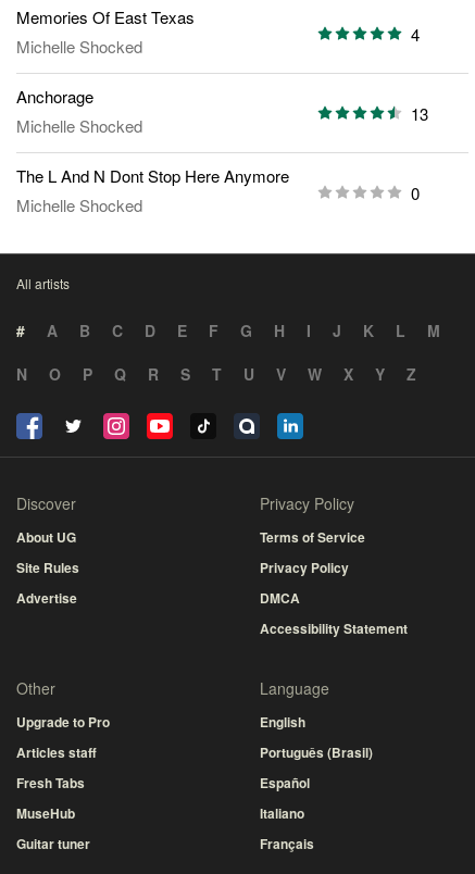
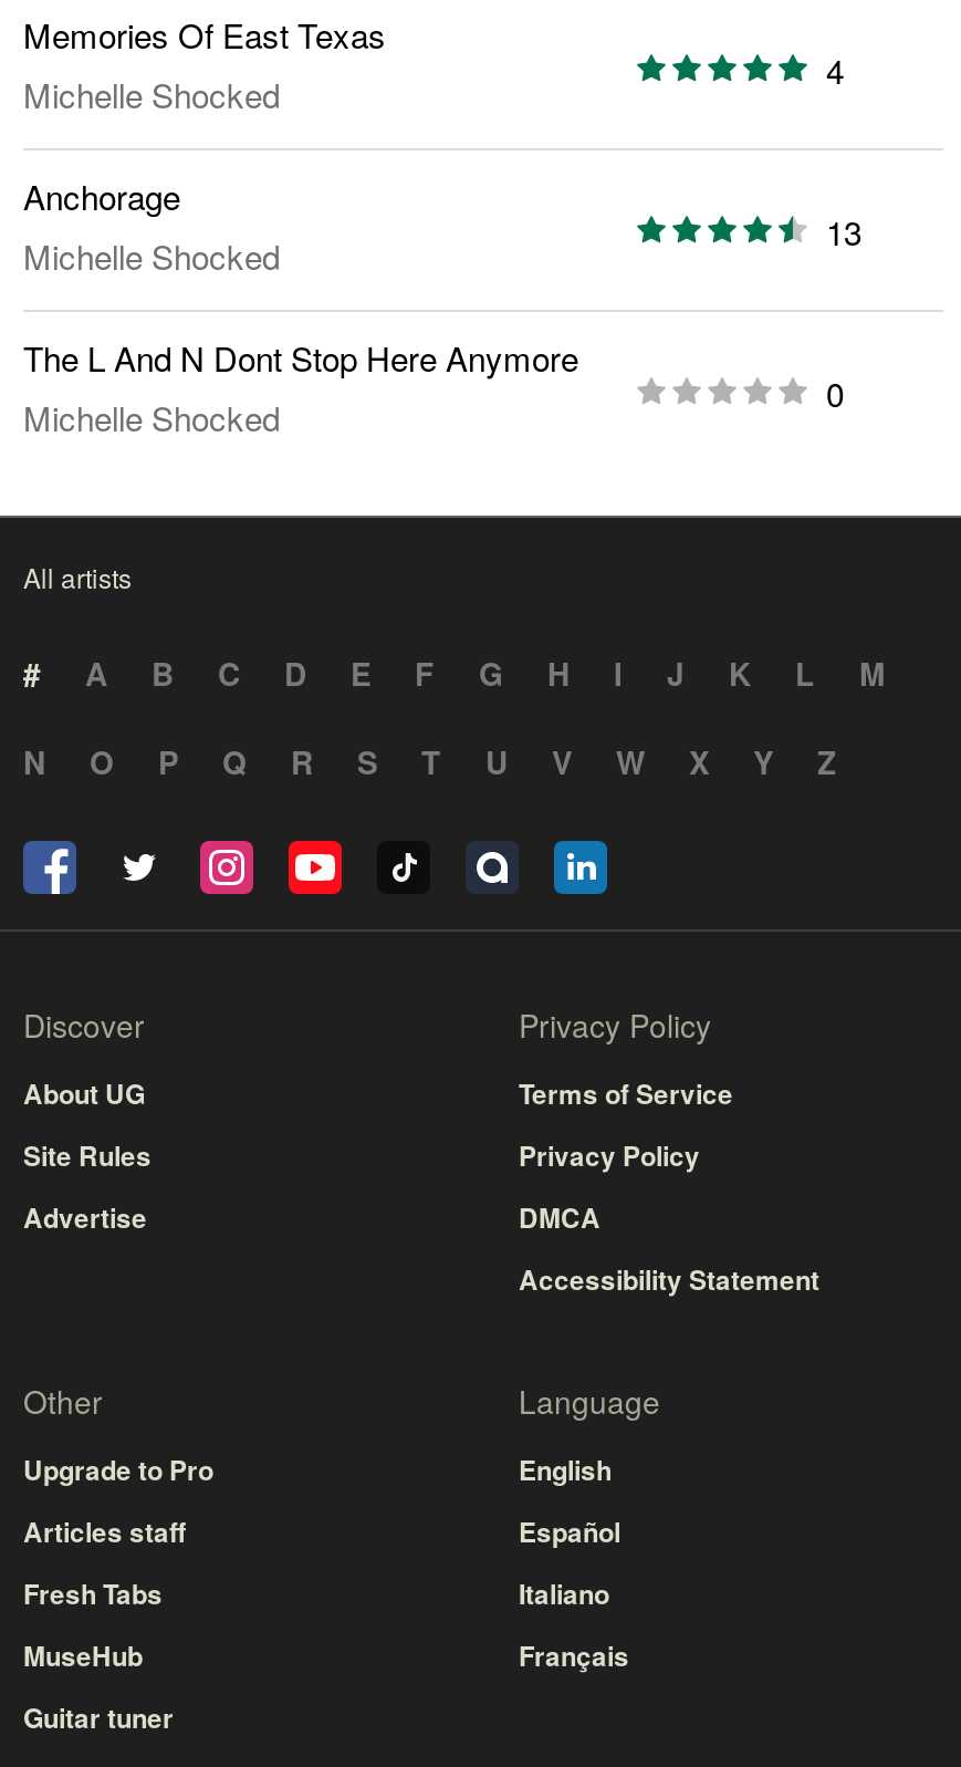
- Português (Brasil)

moved up: Español | Italiano | Français
